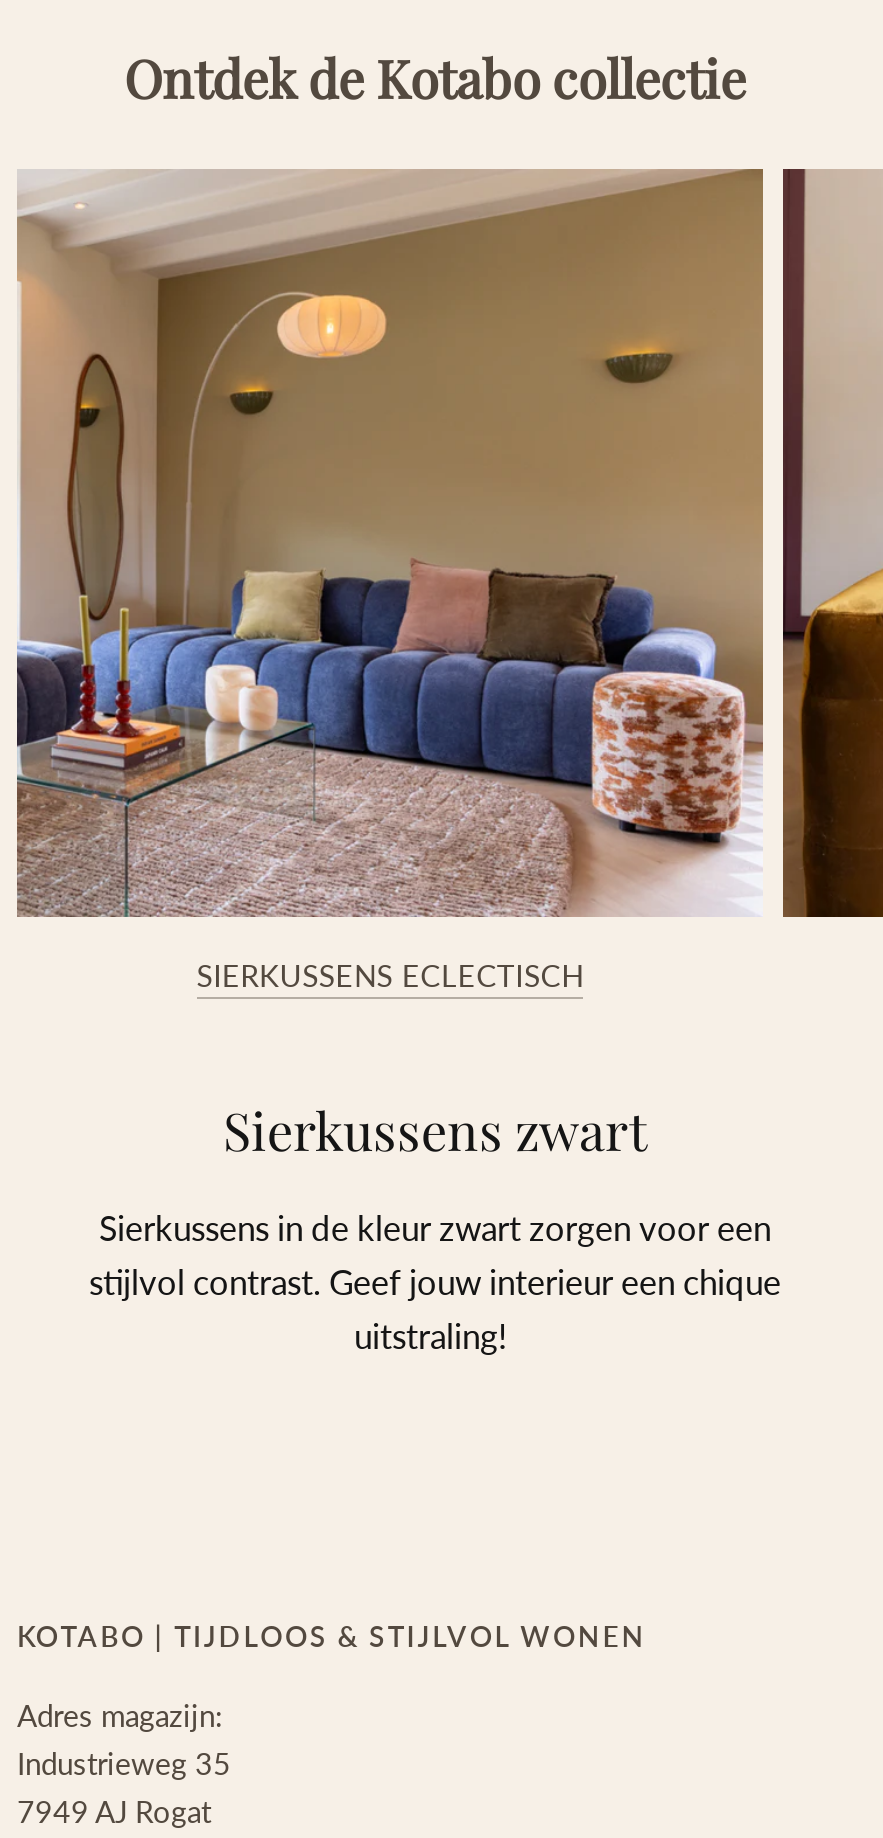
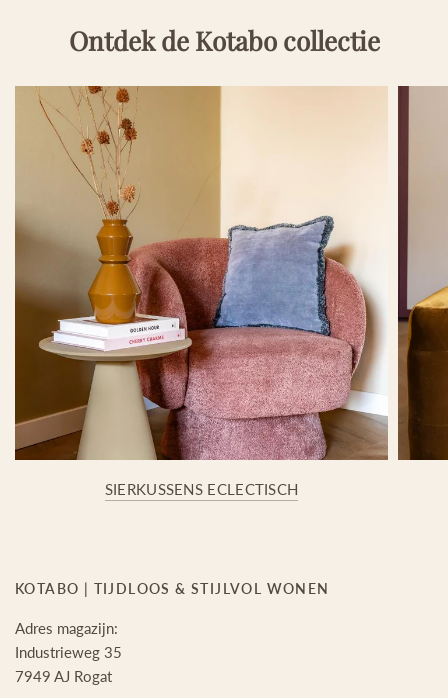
- [image]
+ [image]

- Sierkussens zwart
- Sierkussens in de kleur zwart zorgen voor een
- stijlvol contrast. Geef jouw interieur een chique
- uitstraling!
